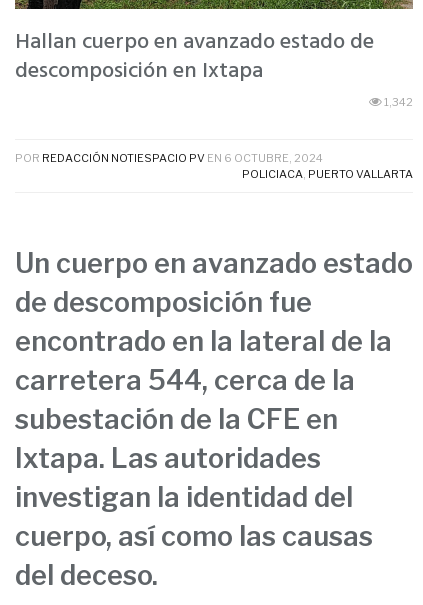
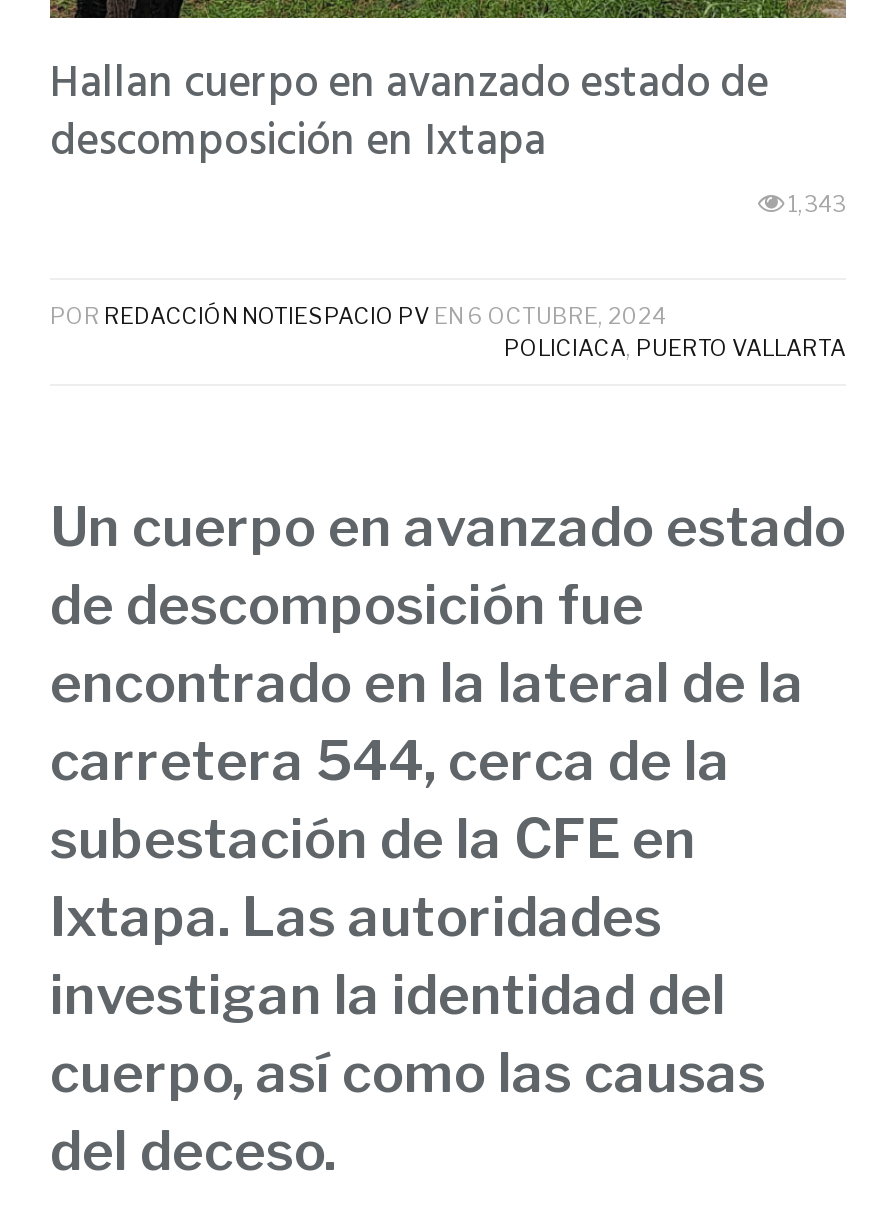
- 1,342
+ 1,343
